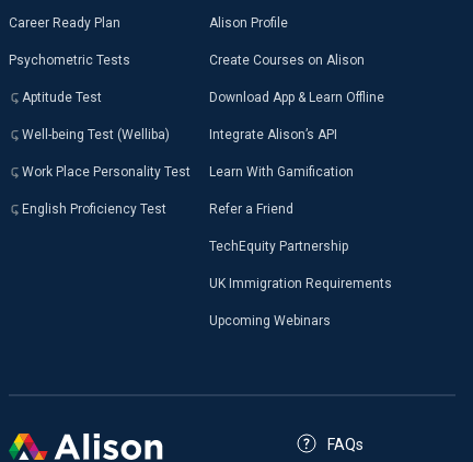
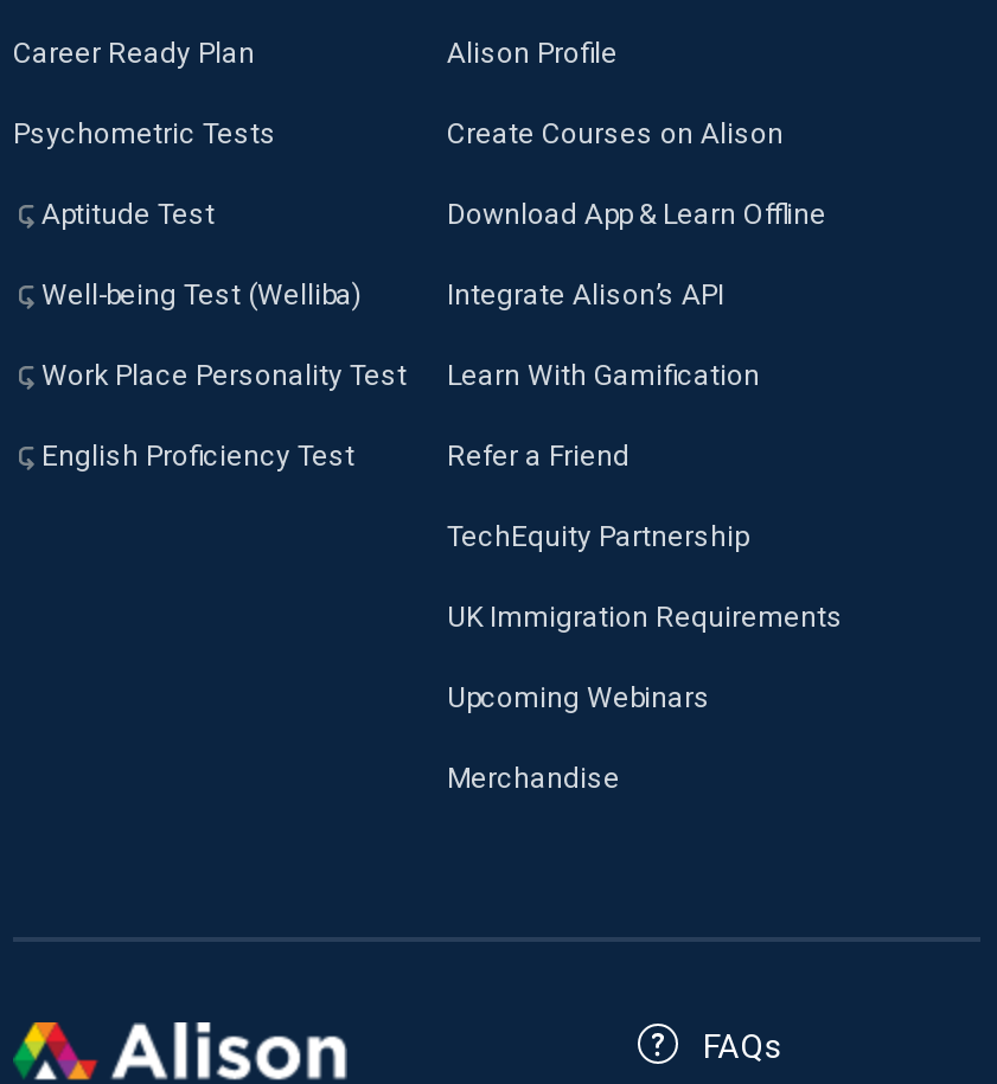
+ Merchandise
